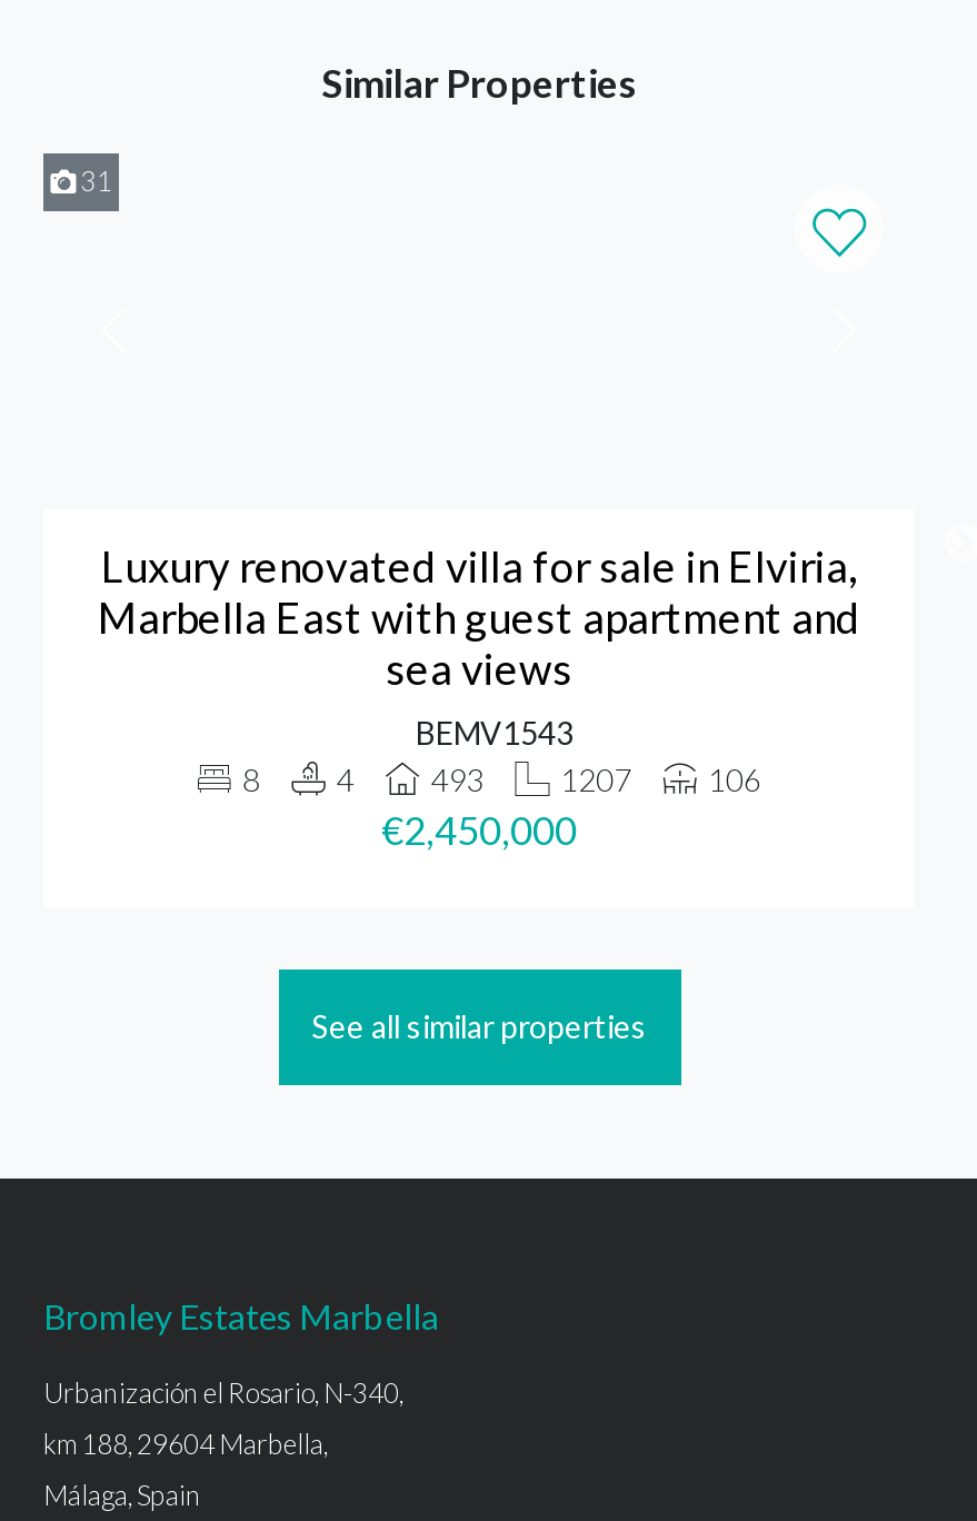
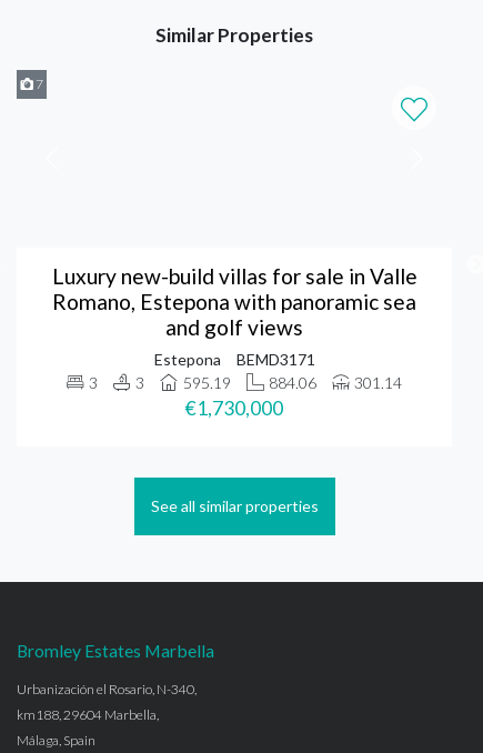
- 31
+ 7

- Luxury renovated villa for sale in Elviria,
- Marbella East with guest apartment and
- sea views
- BEMV1543
- 8
- 4
- 493
- 1207
- 106
- €2,450,000
+ Luxury new-build villas for sale in Valle
+ Romano, Estepona with panoramic sea
+ and golf views
+ Estepona
+ BEMD3171
+ 3
+ 3
+ 595.19
+ 884.06
+ 301.14
+ €1,730,000
